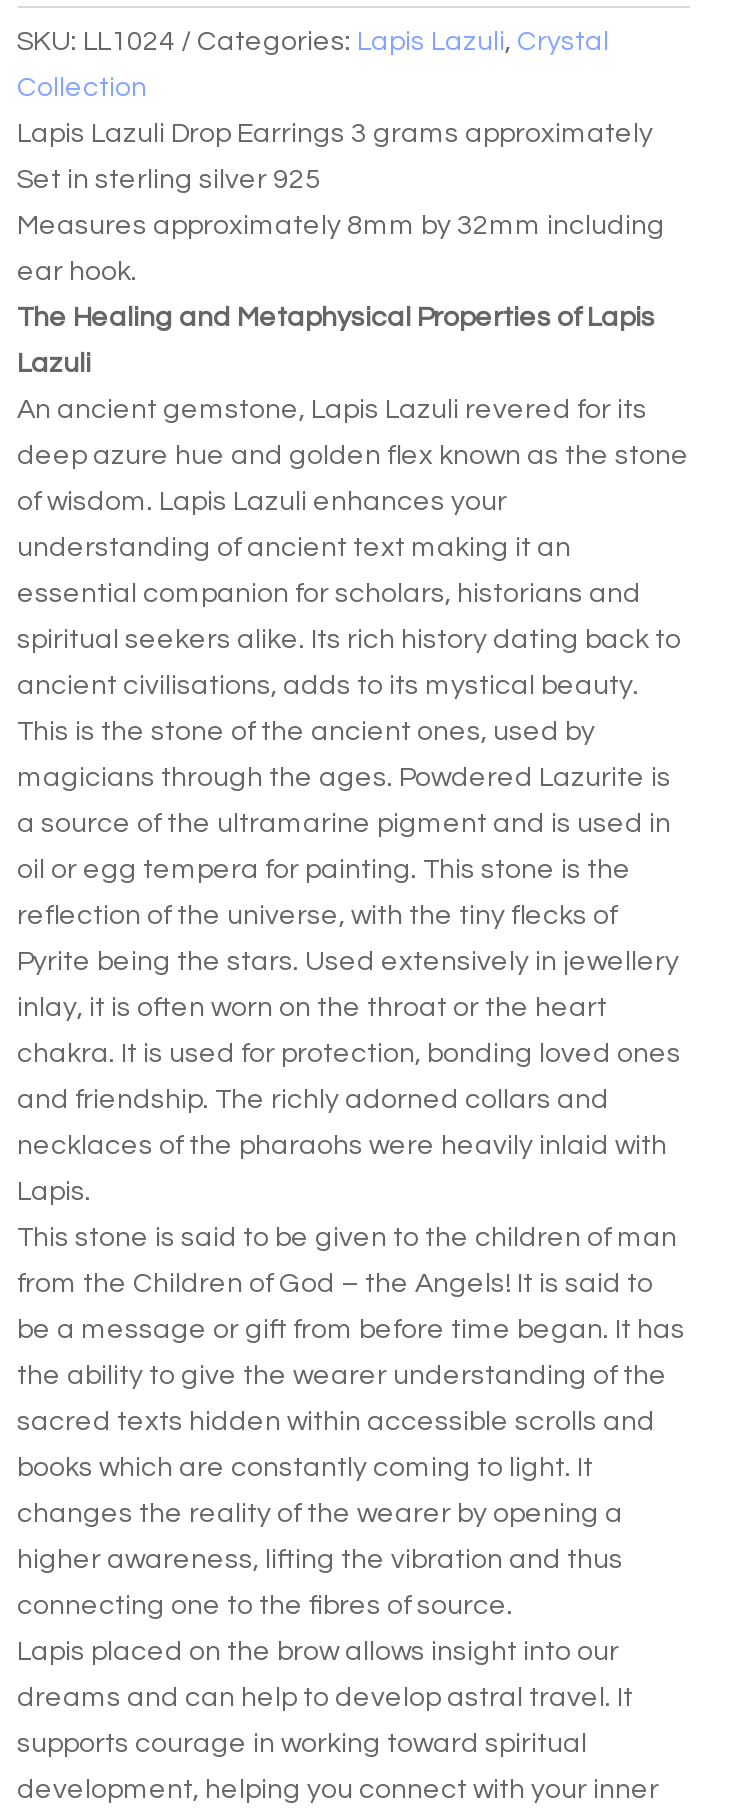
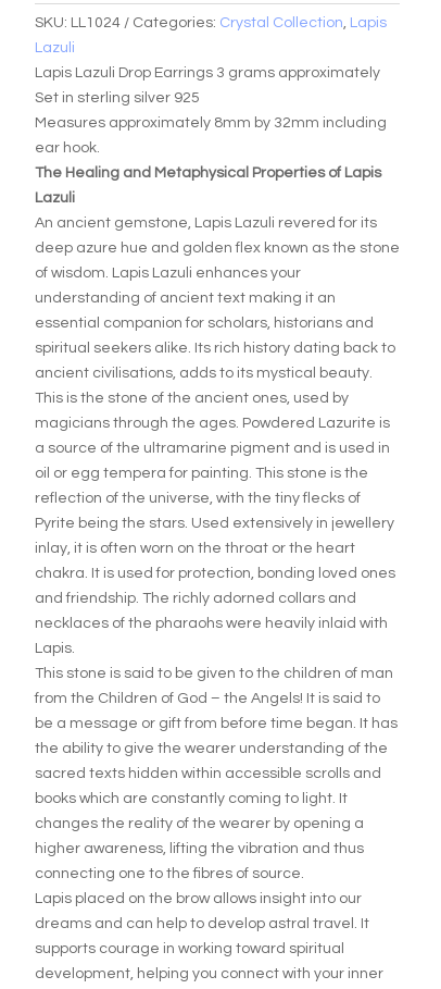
- Categories: Lapis Lazuli, Crystal
+ Categories: Crystal Collection, Lapis

- Collection
+ Lazuli
